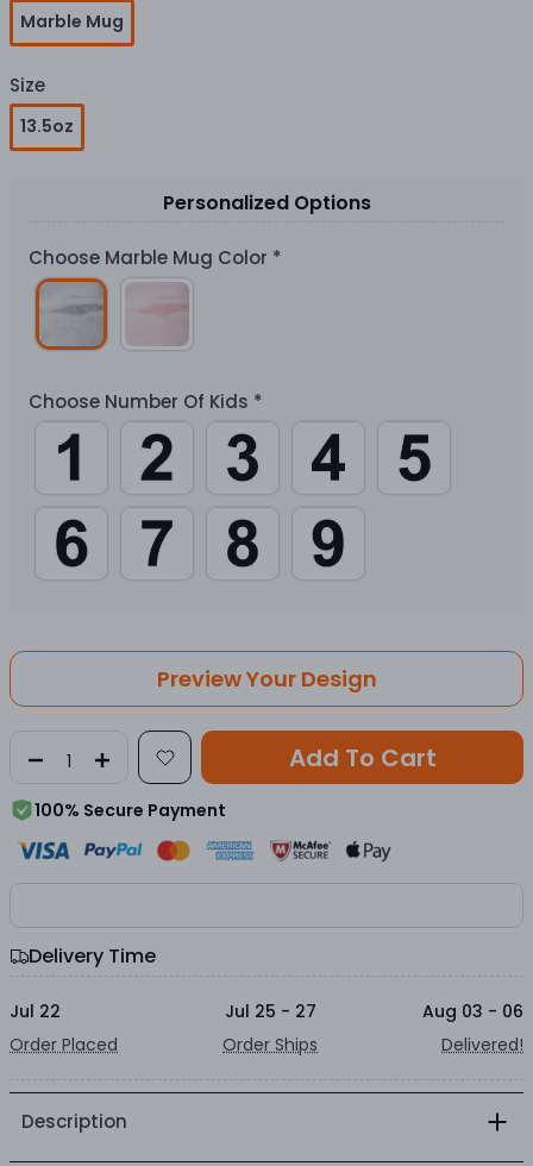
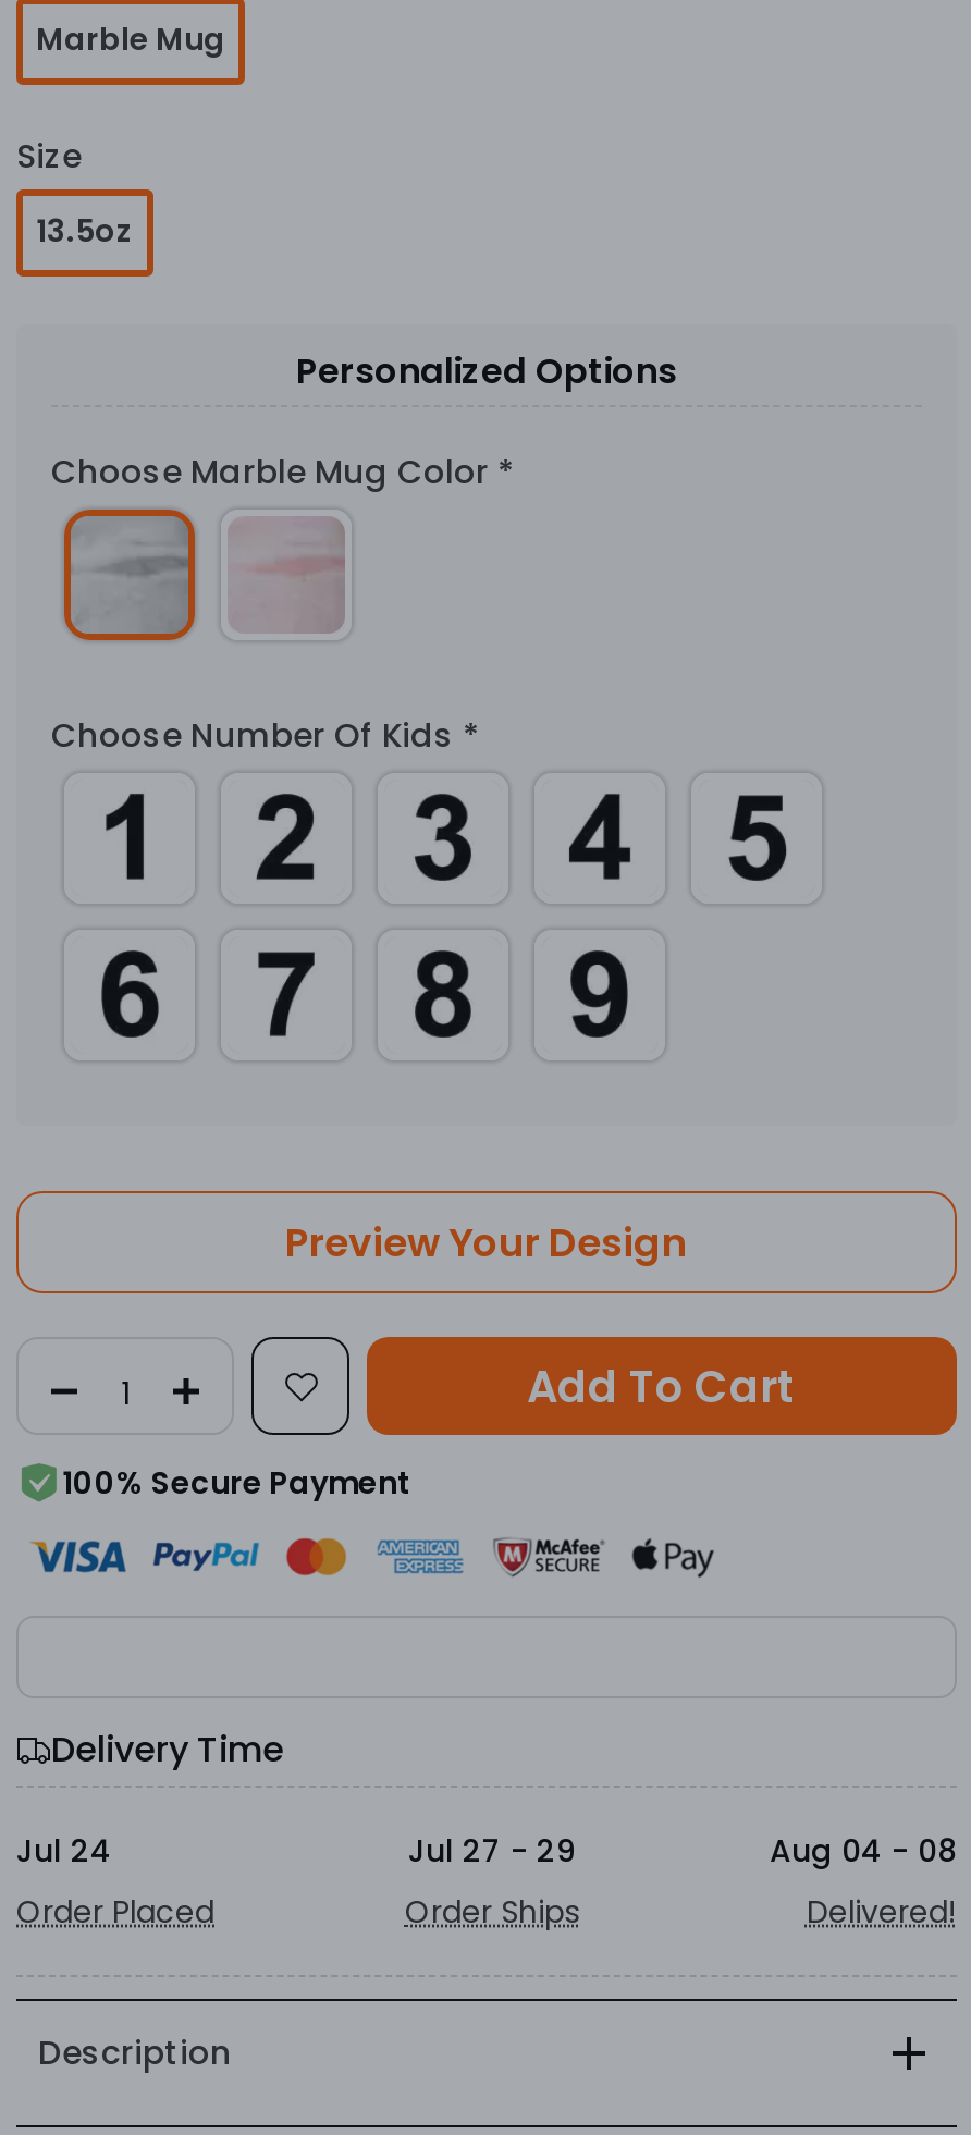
- Jul 22
+ Jul 24

- Jul 25 - 27
+ Jul 27 - 29

- Aug 03 - 06
+ Aug 04 - 08
